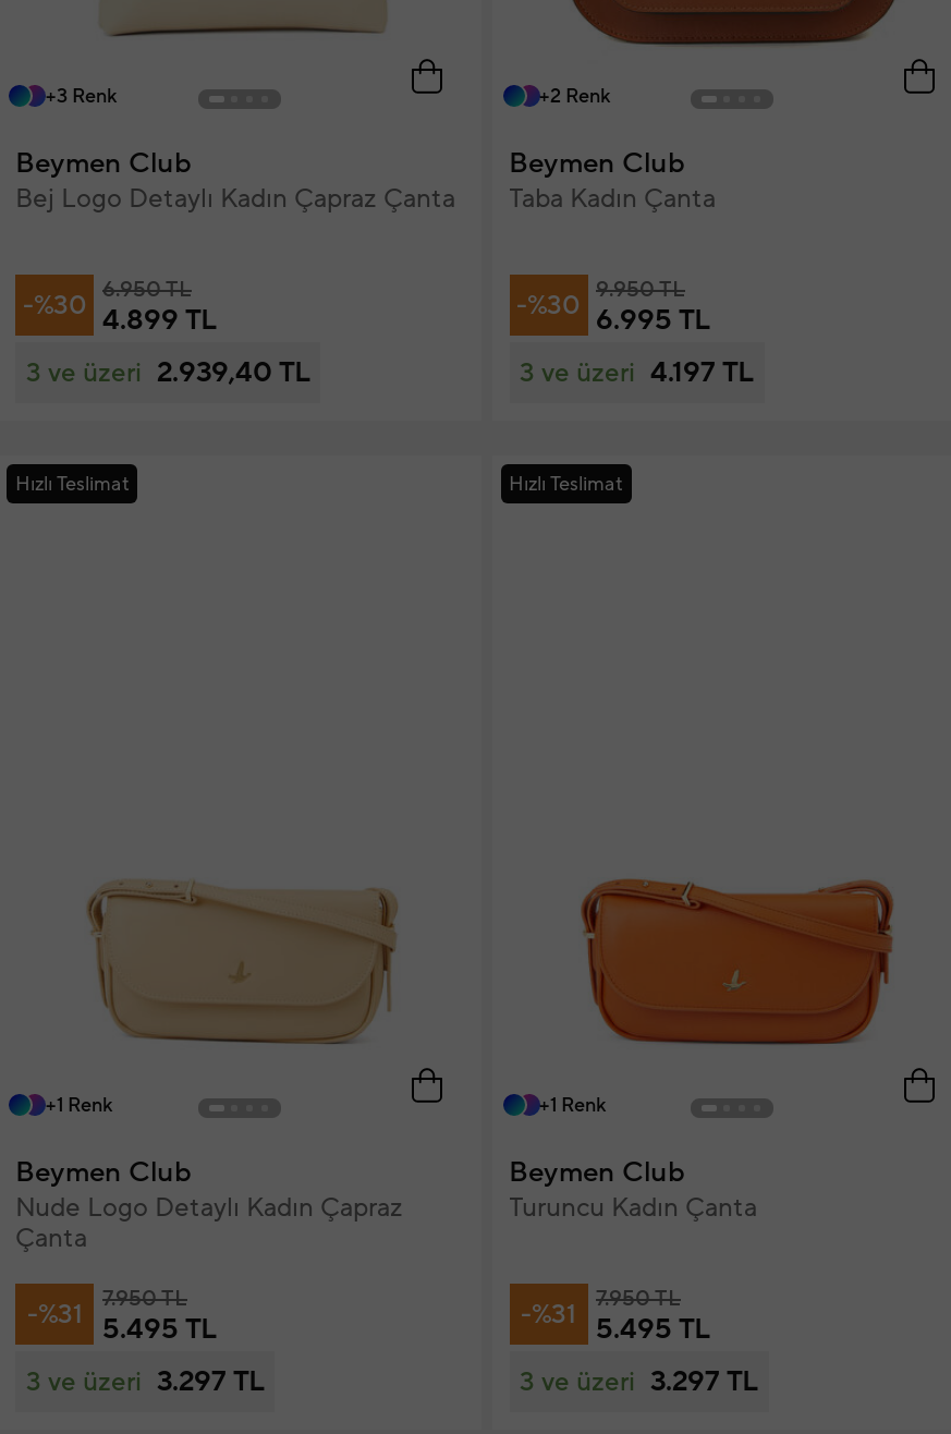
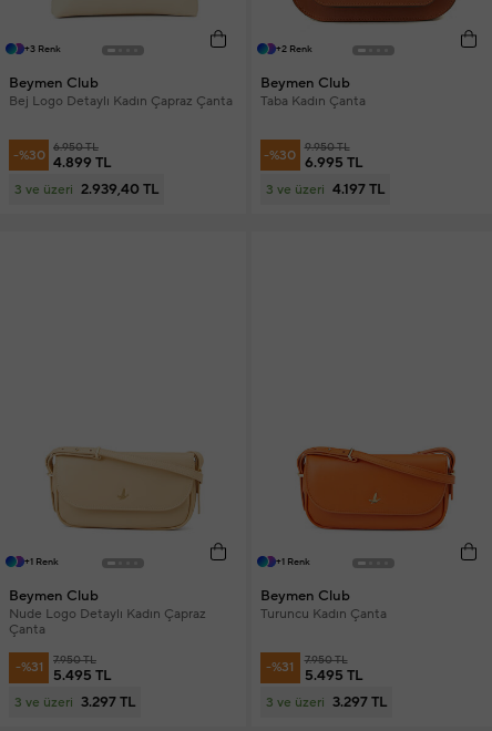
- Hızlı Teslimat

- Hızlı Teslimat
